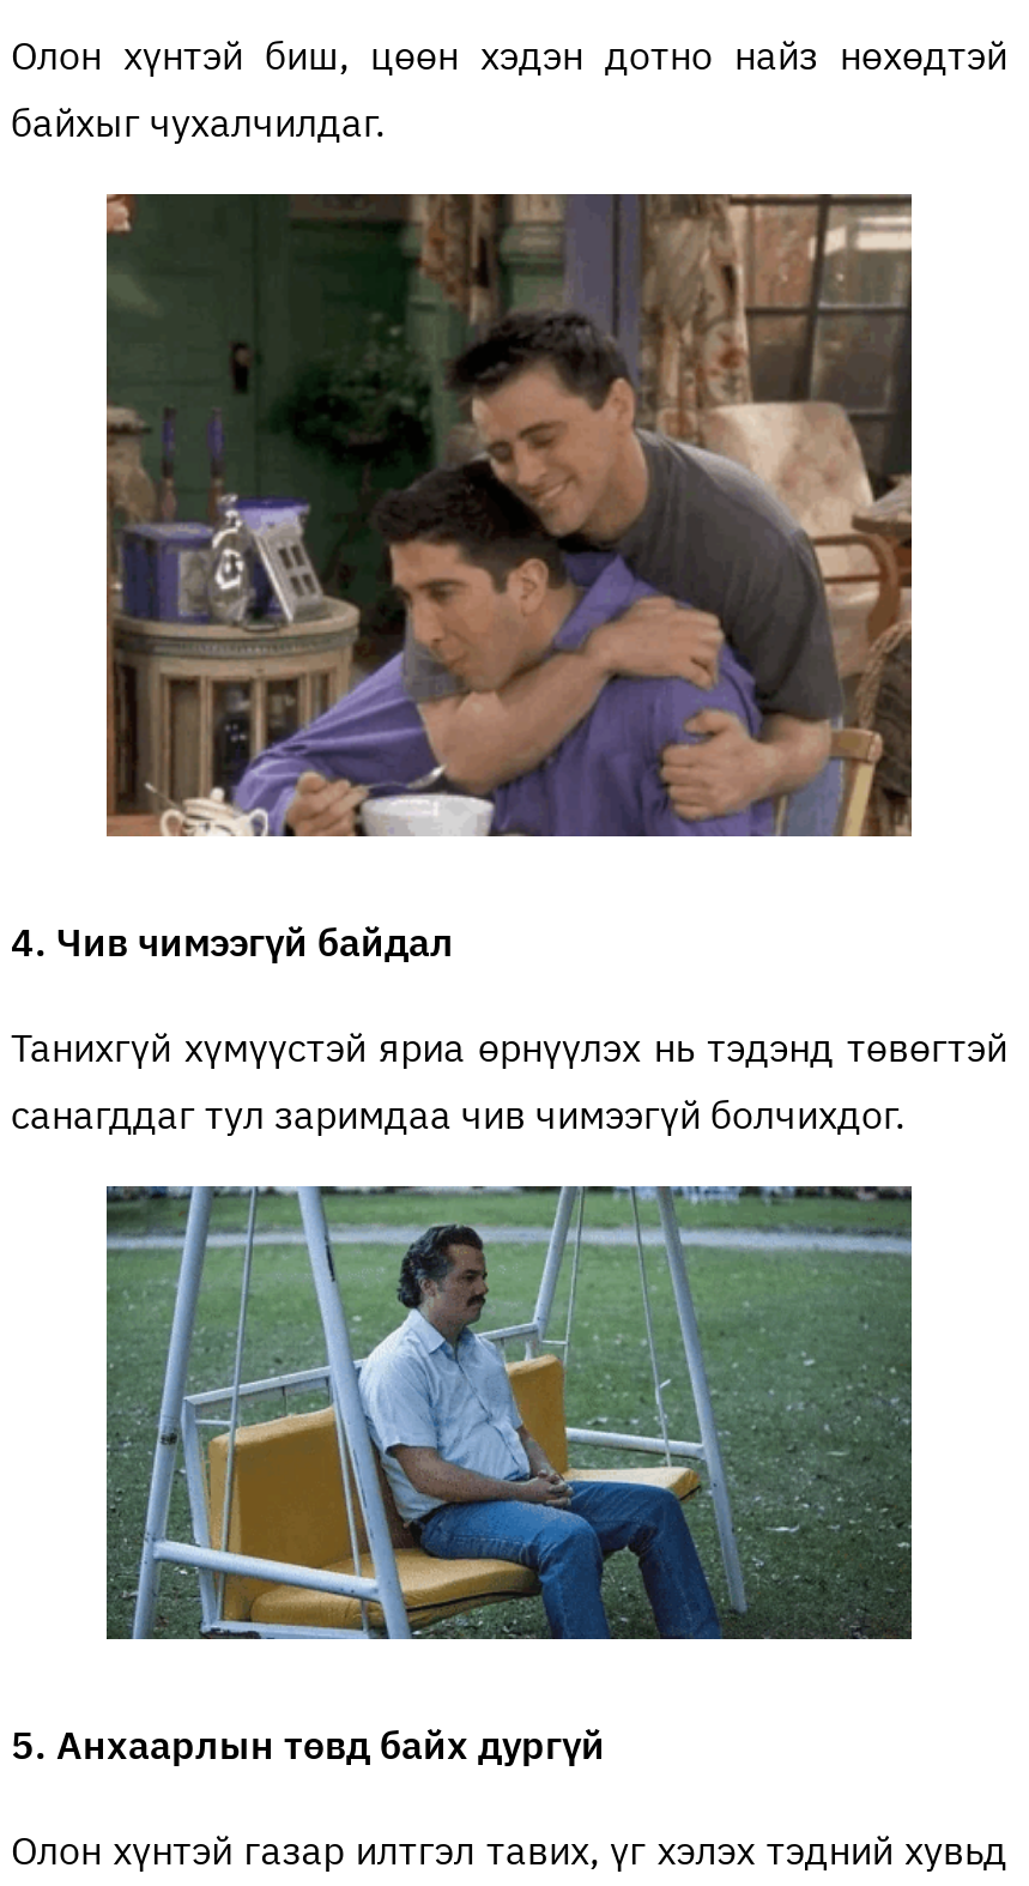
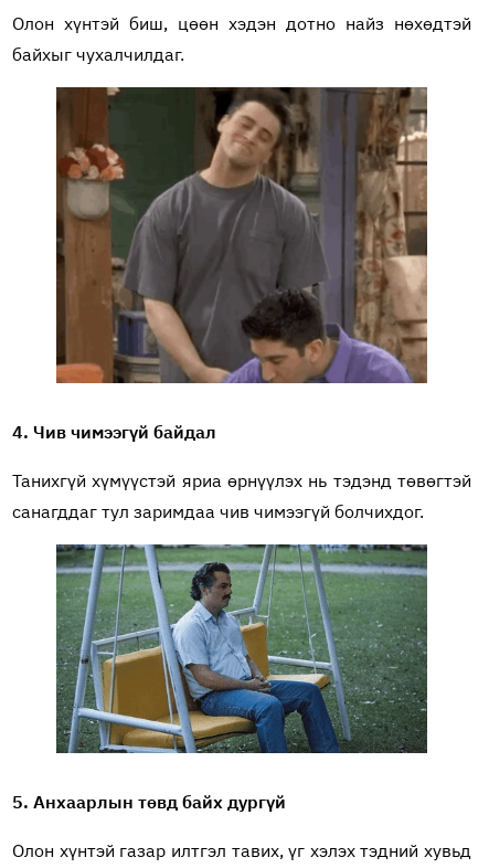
- [image]
+ [image]
